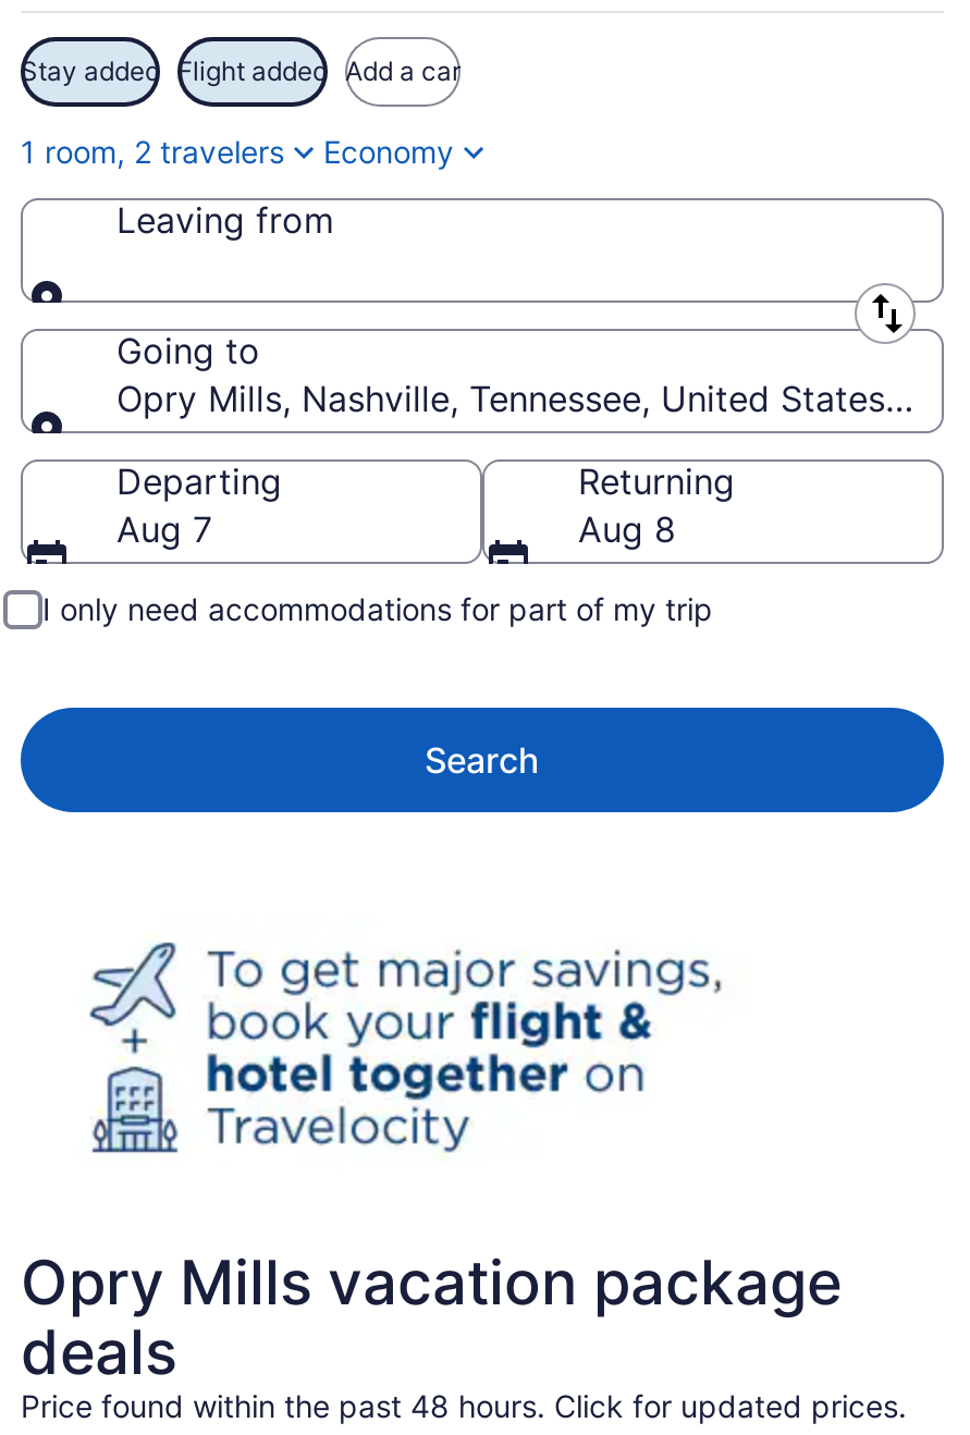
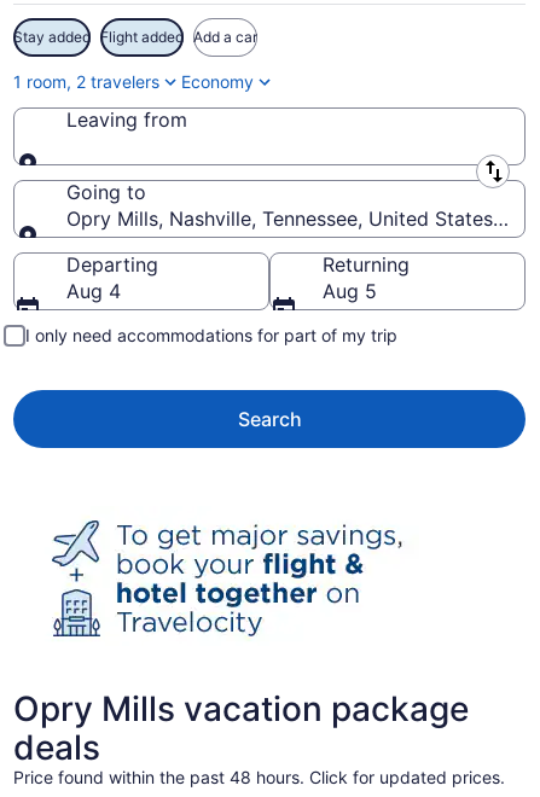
- Aug 7
+ Aug 4

- Aug 8
+ Aug 5
